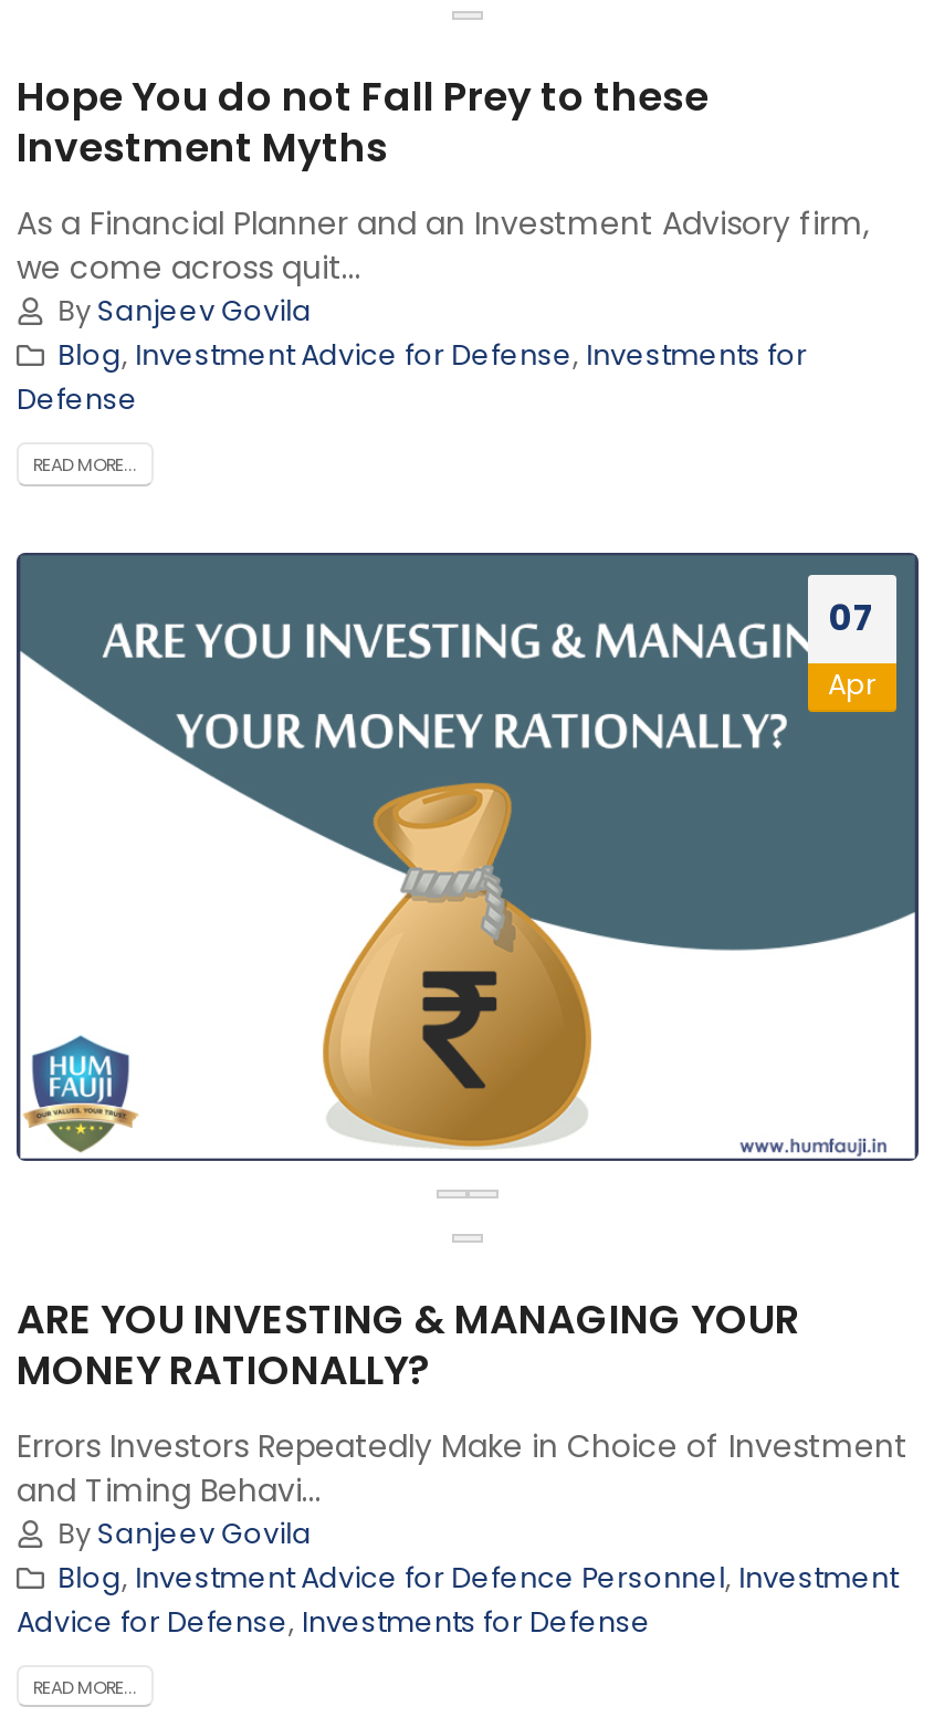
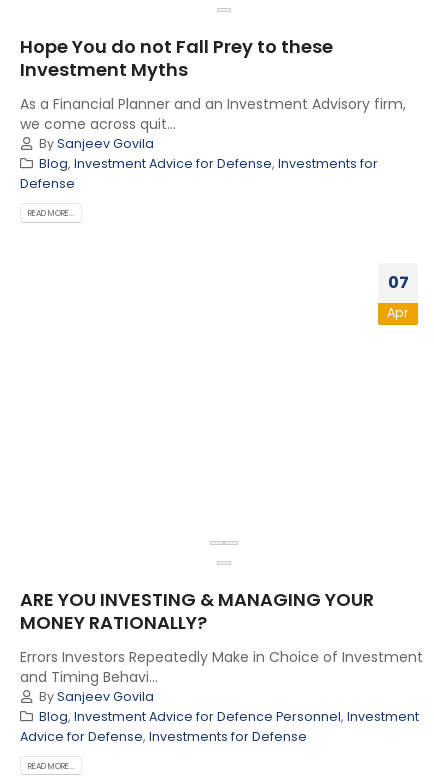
- [image]
